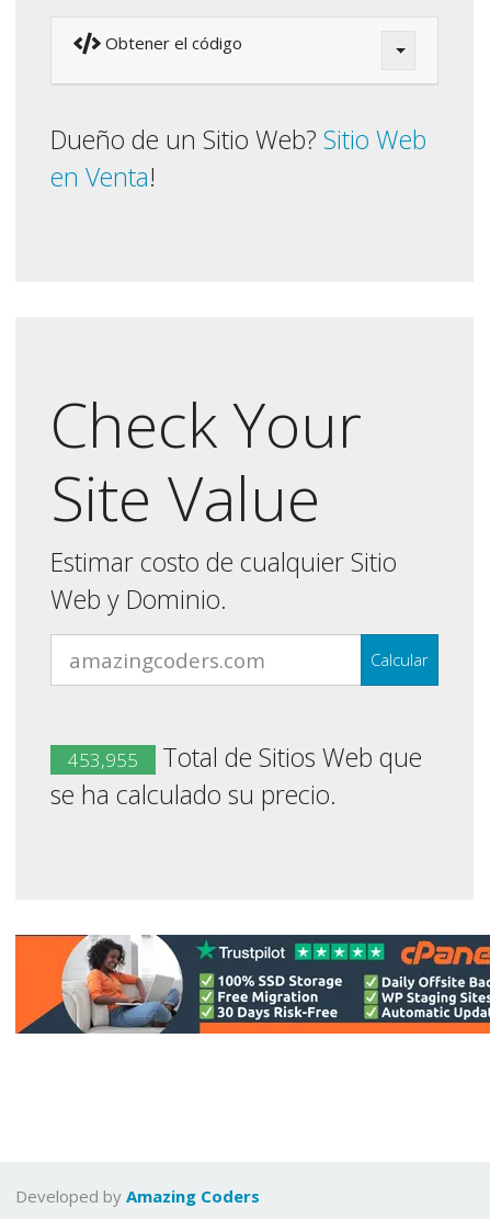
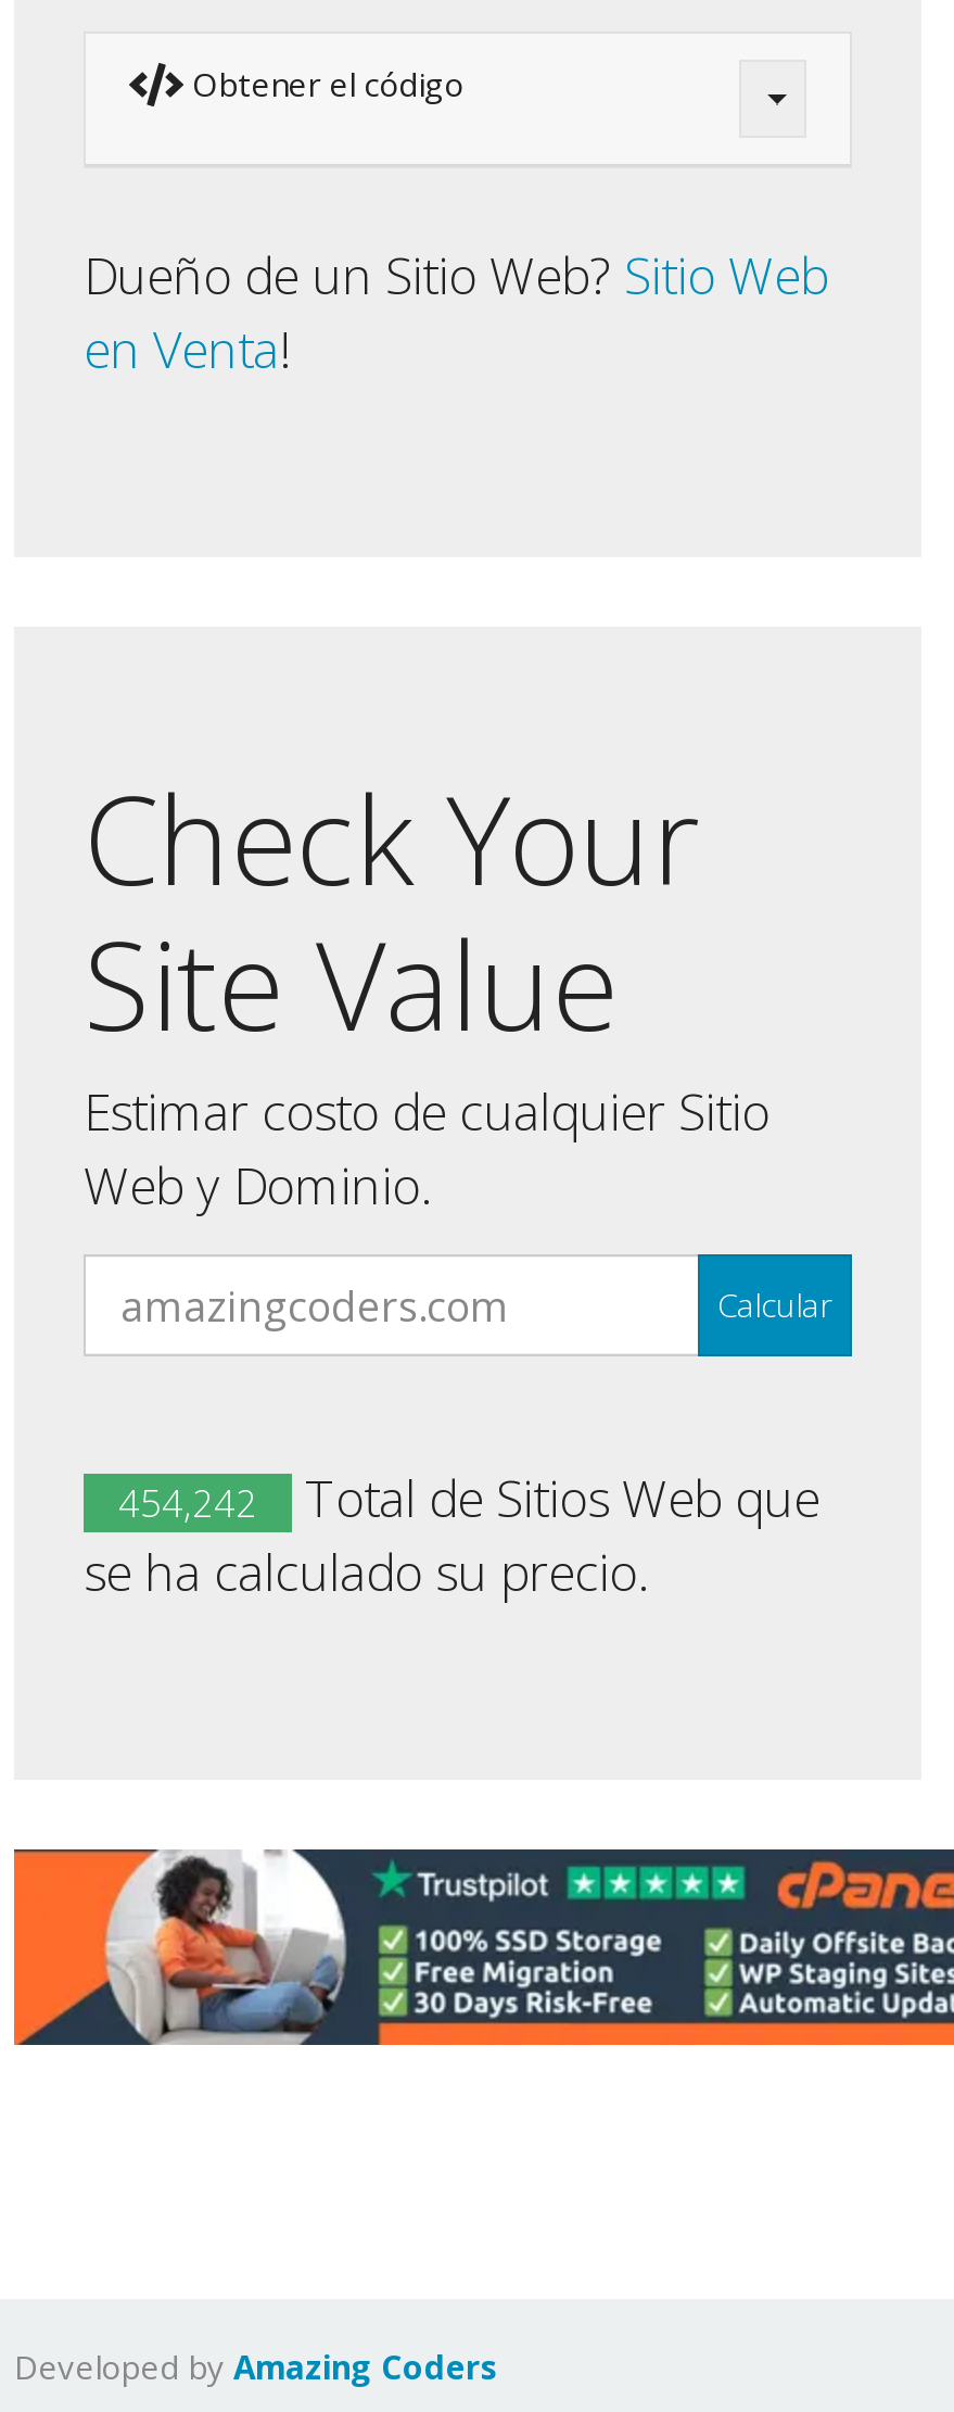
- 453,955 Total de Sitios Web que
+ 454,242 Total de Sitios Web que
